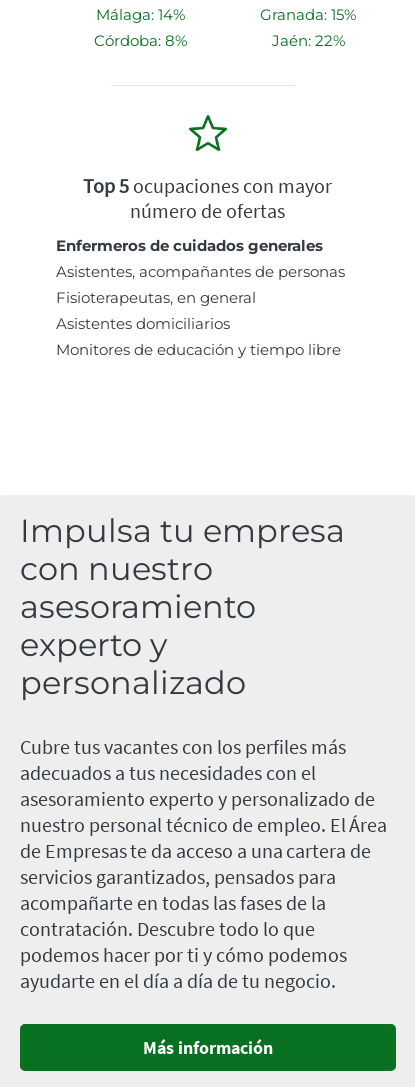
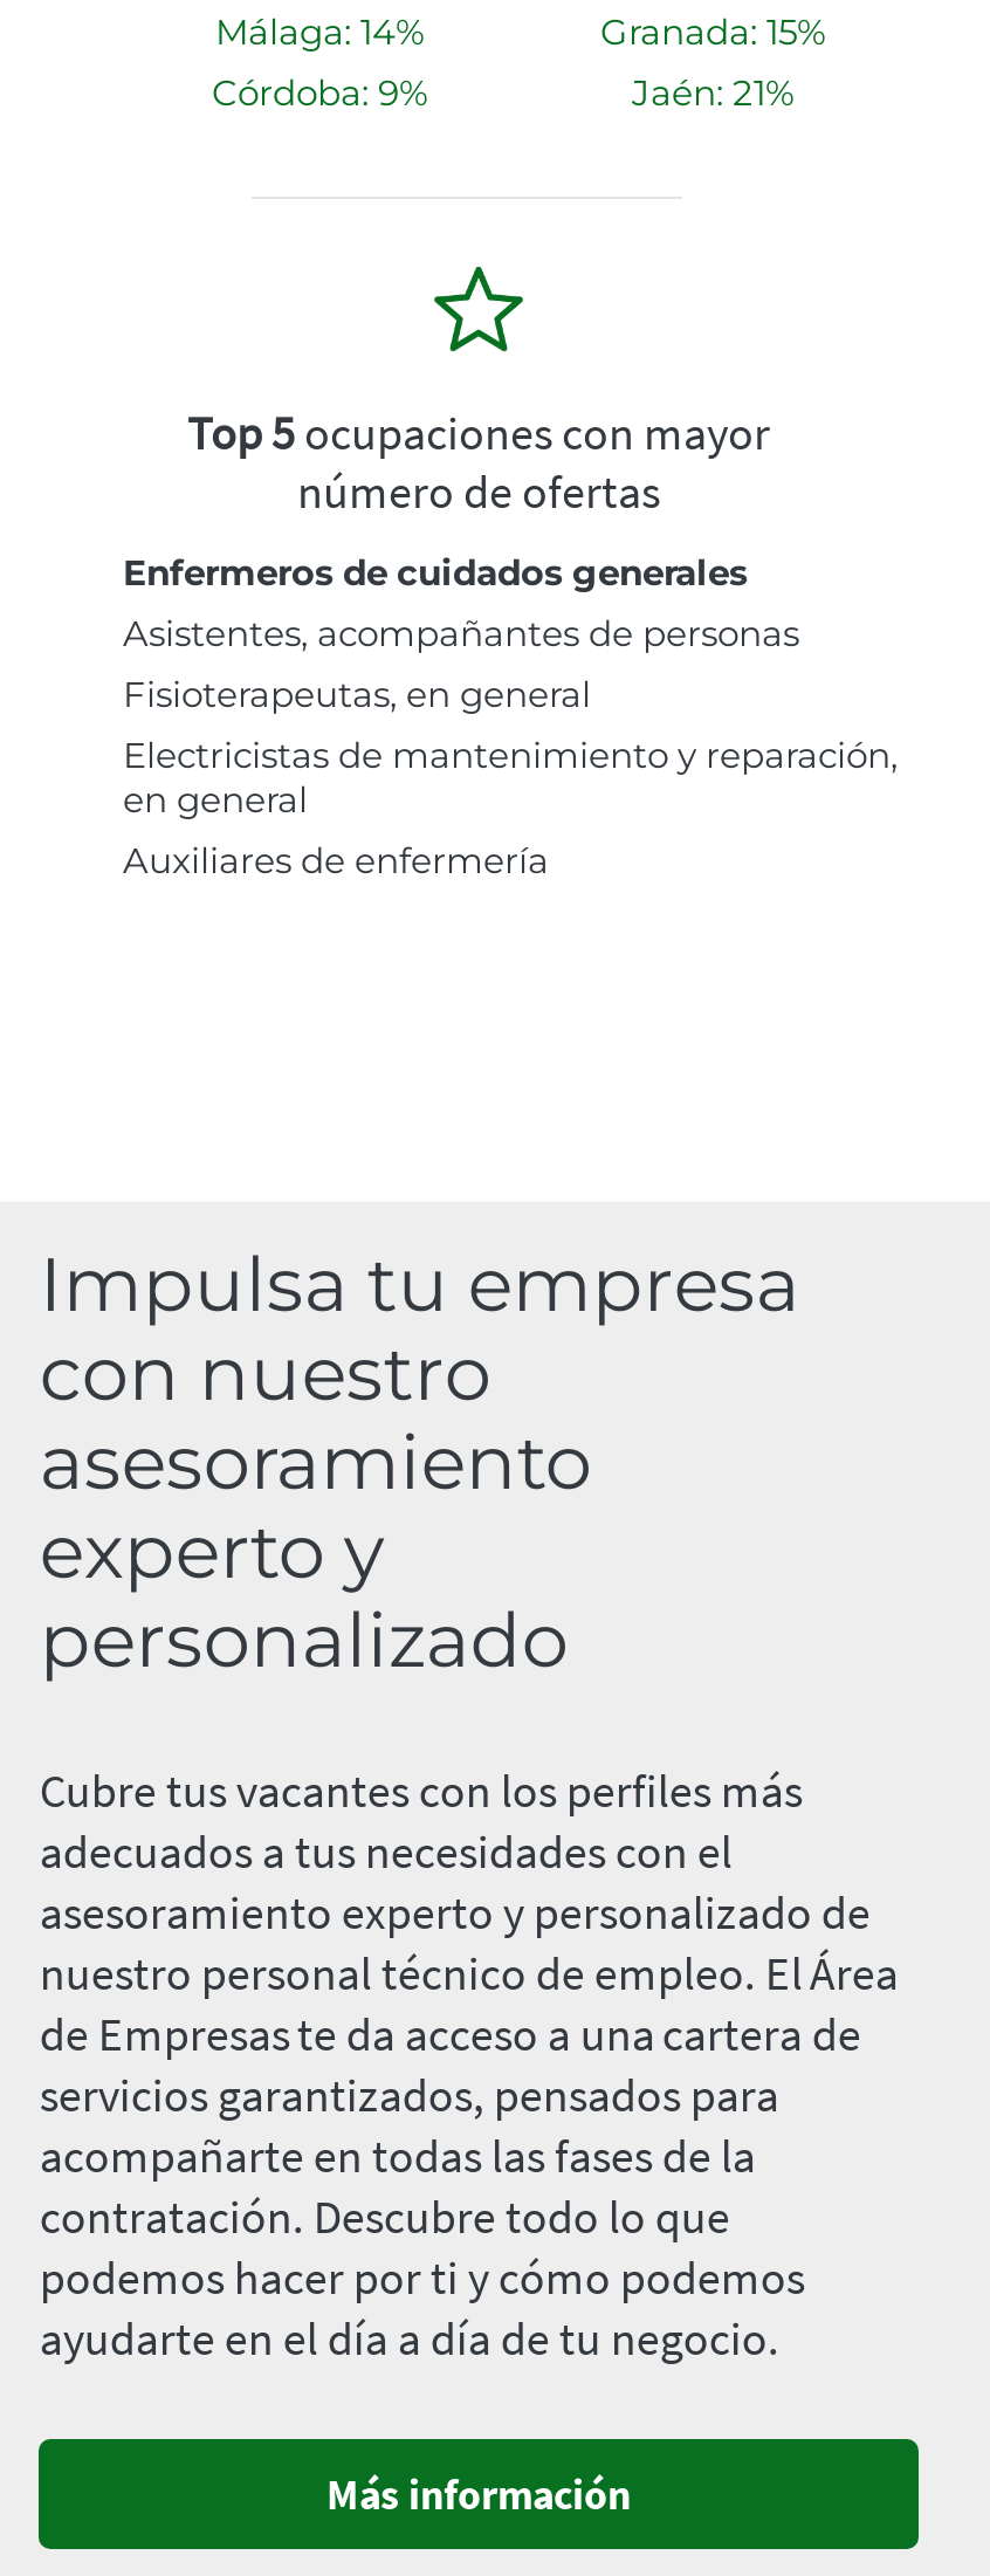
- Córdoba: 8%
+ Córdoba: 9%

- Jaén: 22%
+ Jaén: 21%

- Asistentes domiciliarios
- Monitores de educación y tiempo libre
+ Electricistas de mantenimiento y reparación,
+ en general
+ Auxiliares de enfermería
